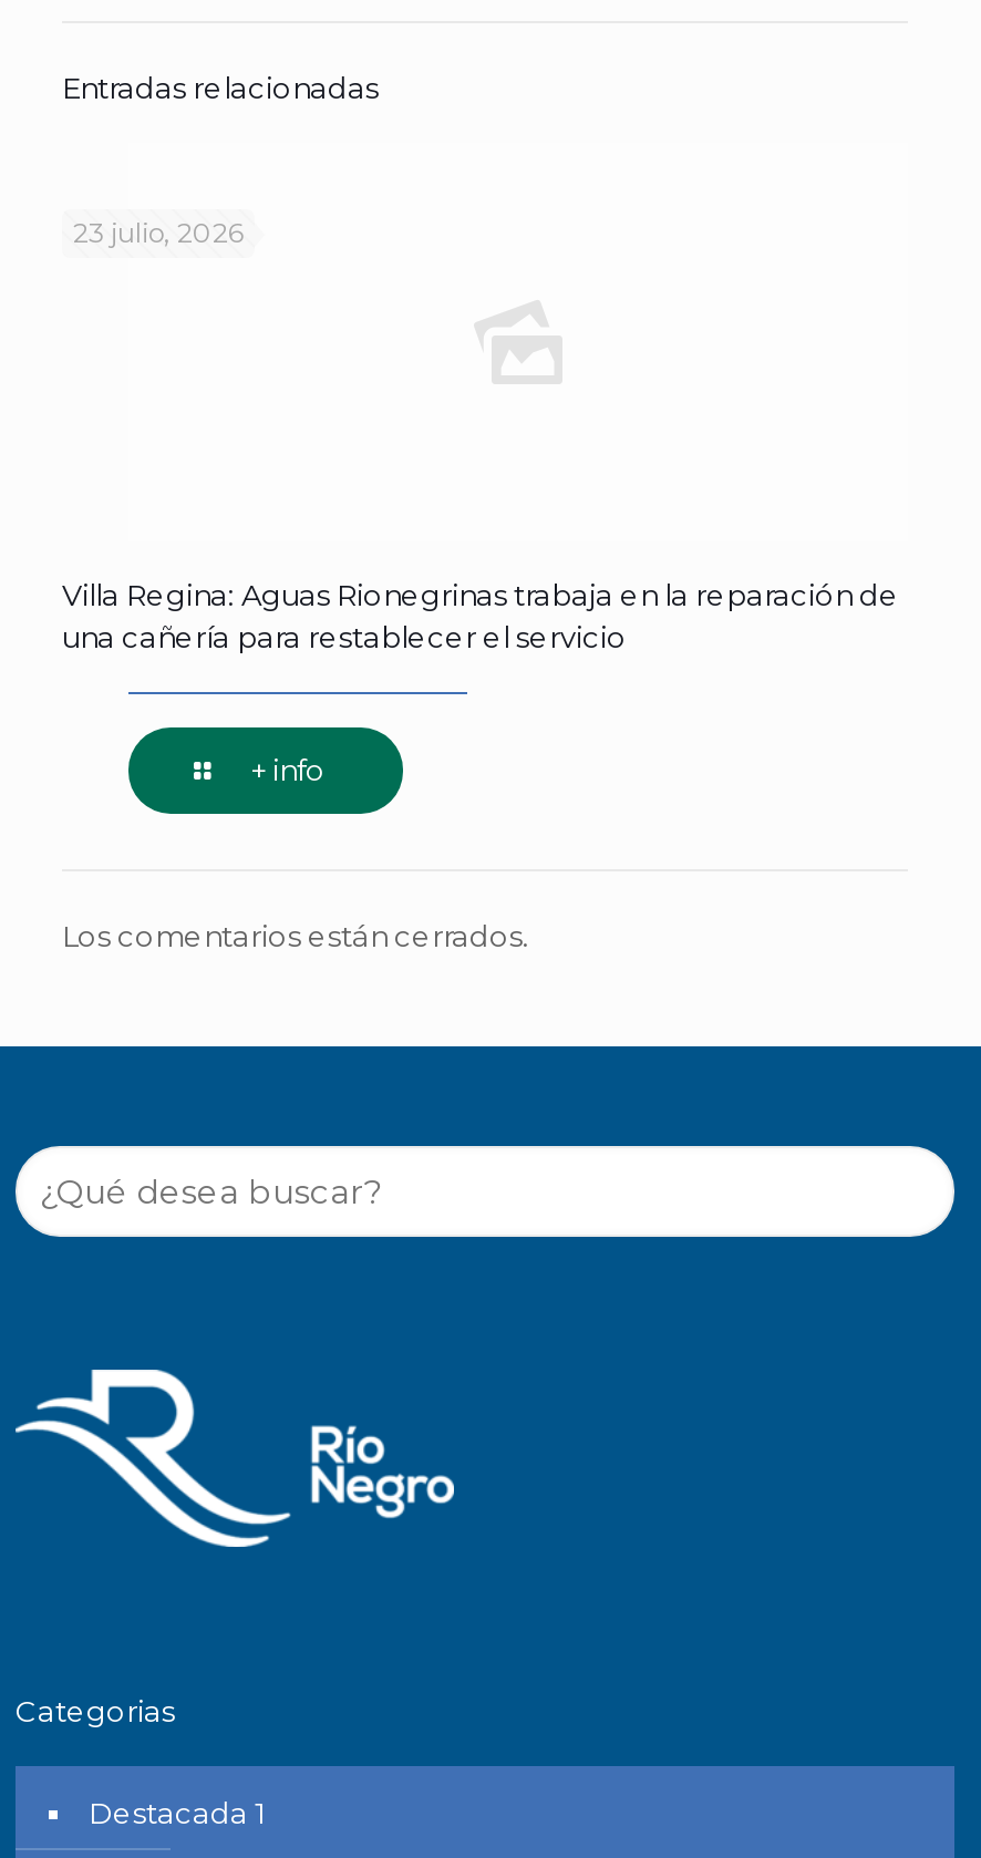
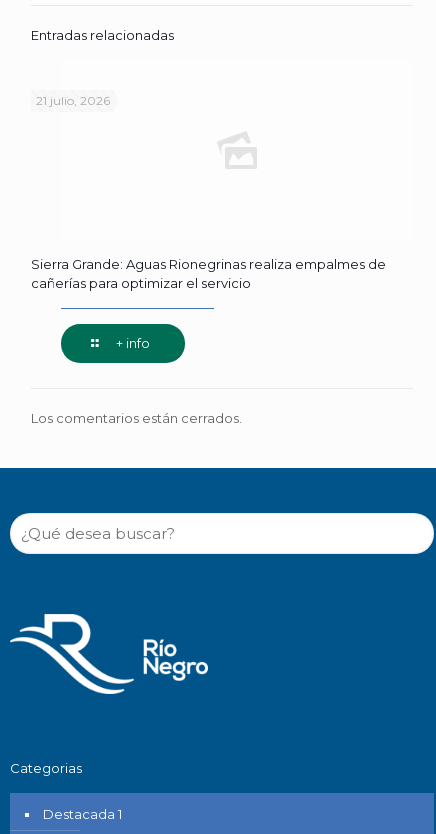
- 23 julio, 2026
+ 21 julio, 2026

- Villa Regina: Aguas Rionegrinas trabaja en la reparación de
- una cañería para restablecer el servicio
+ Sierra Grande: Aguas Rionegrinas realiza empalmes de
+ cañerías para optimizar el servicio
